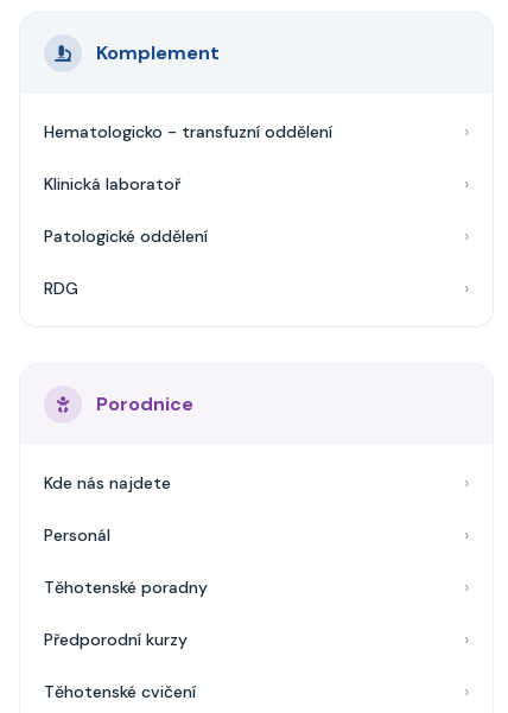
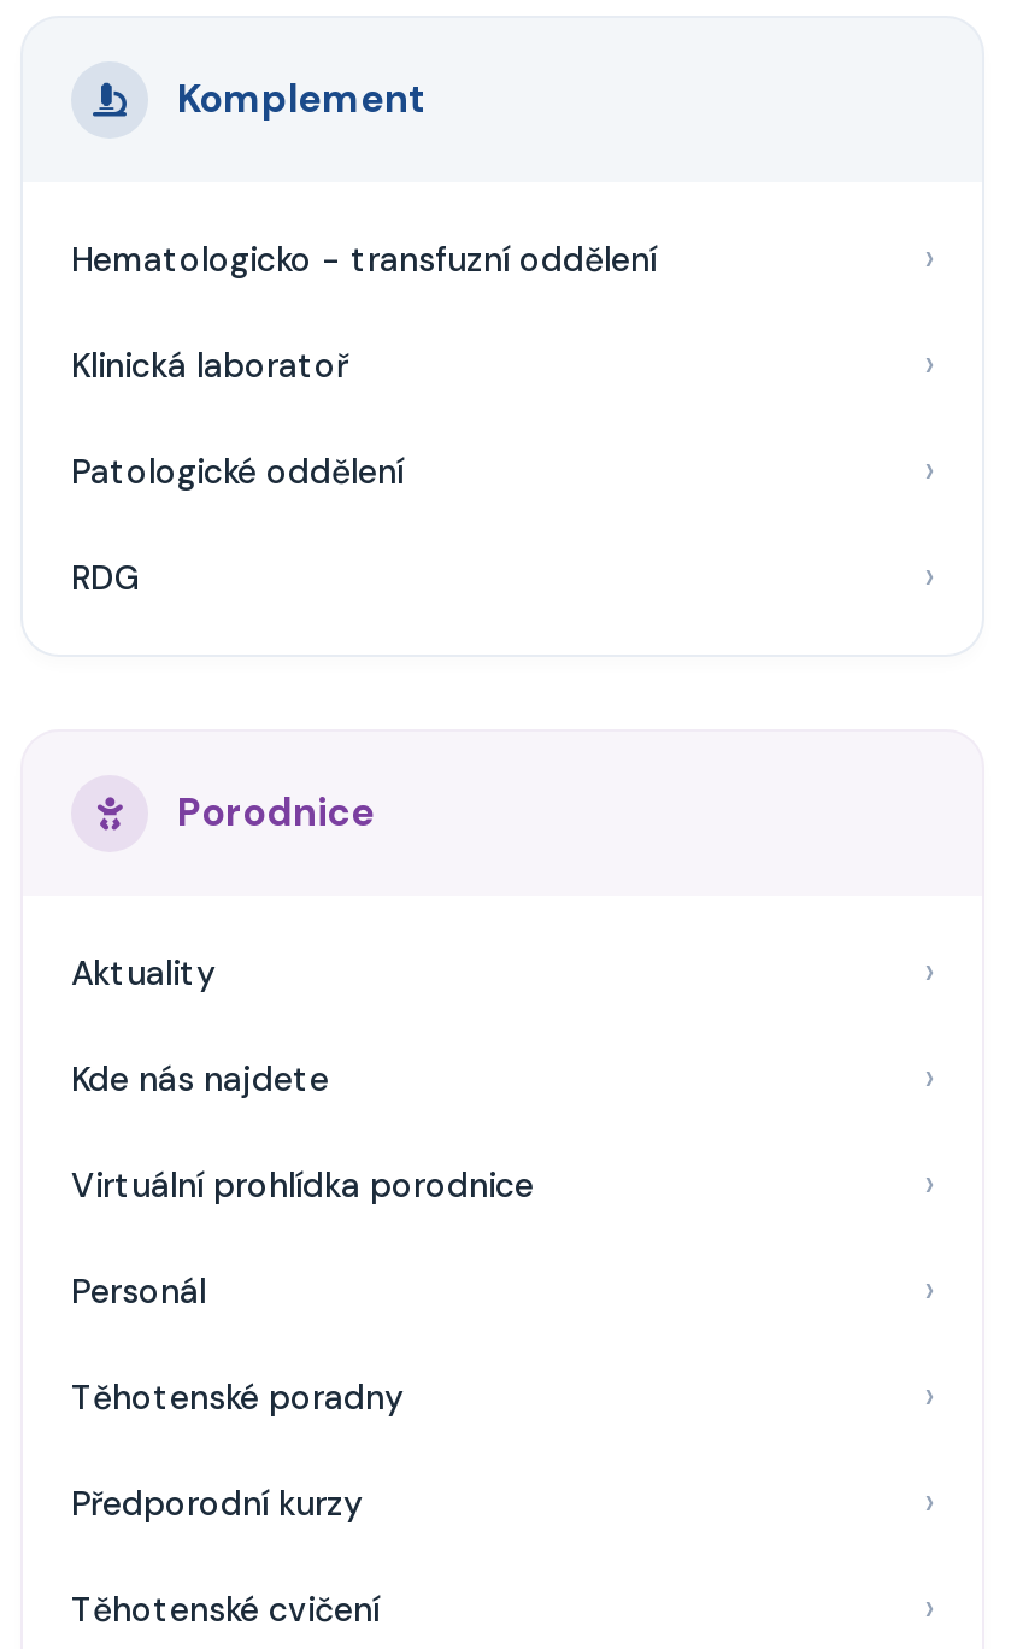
+ Aktuality

+ Virtuální prohlídka porodnice
